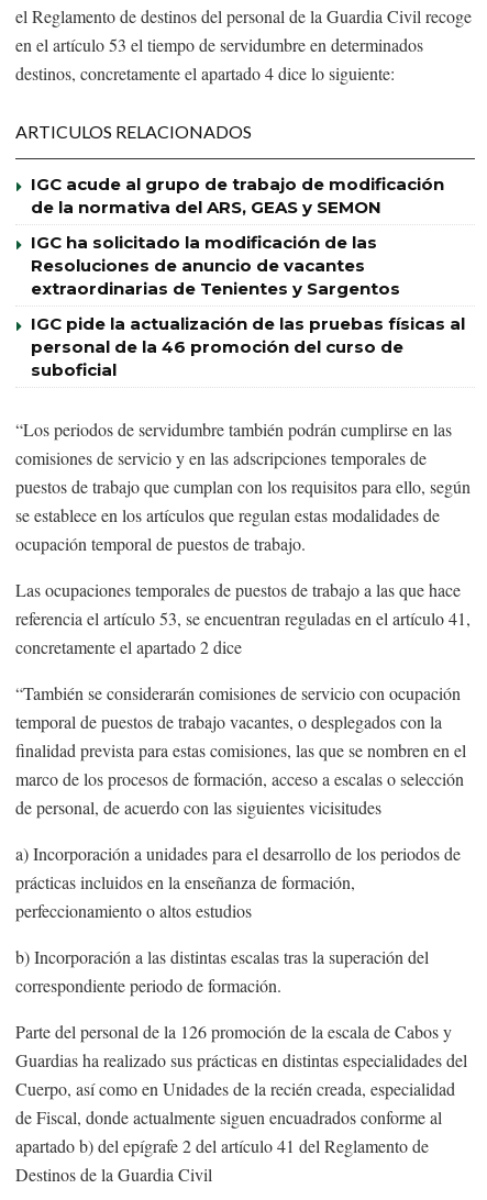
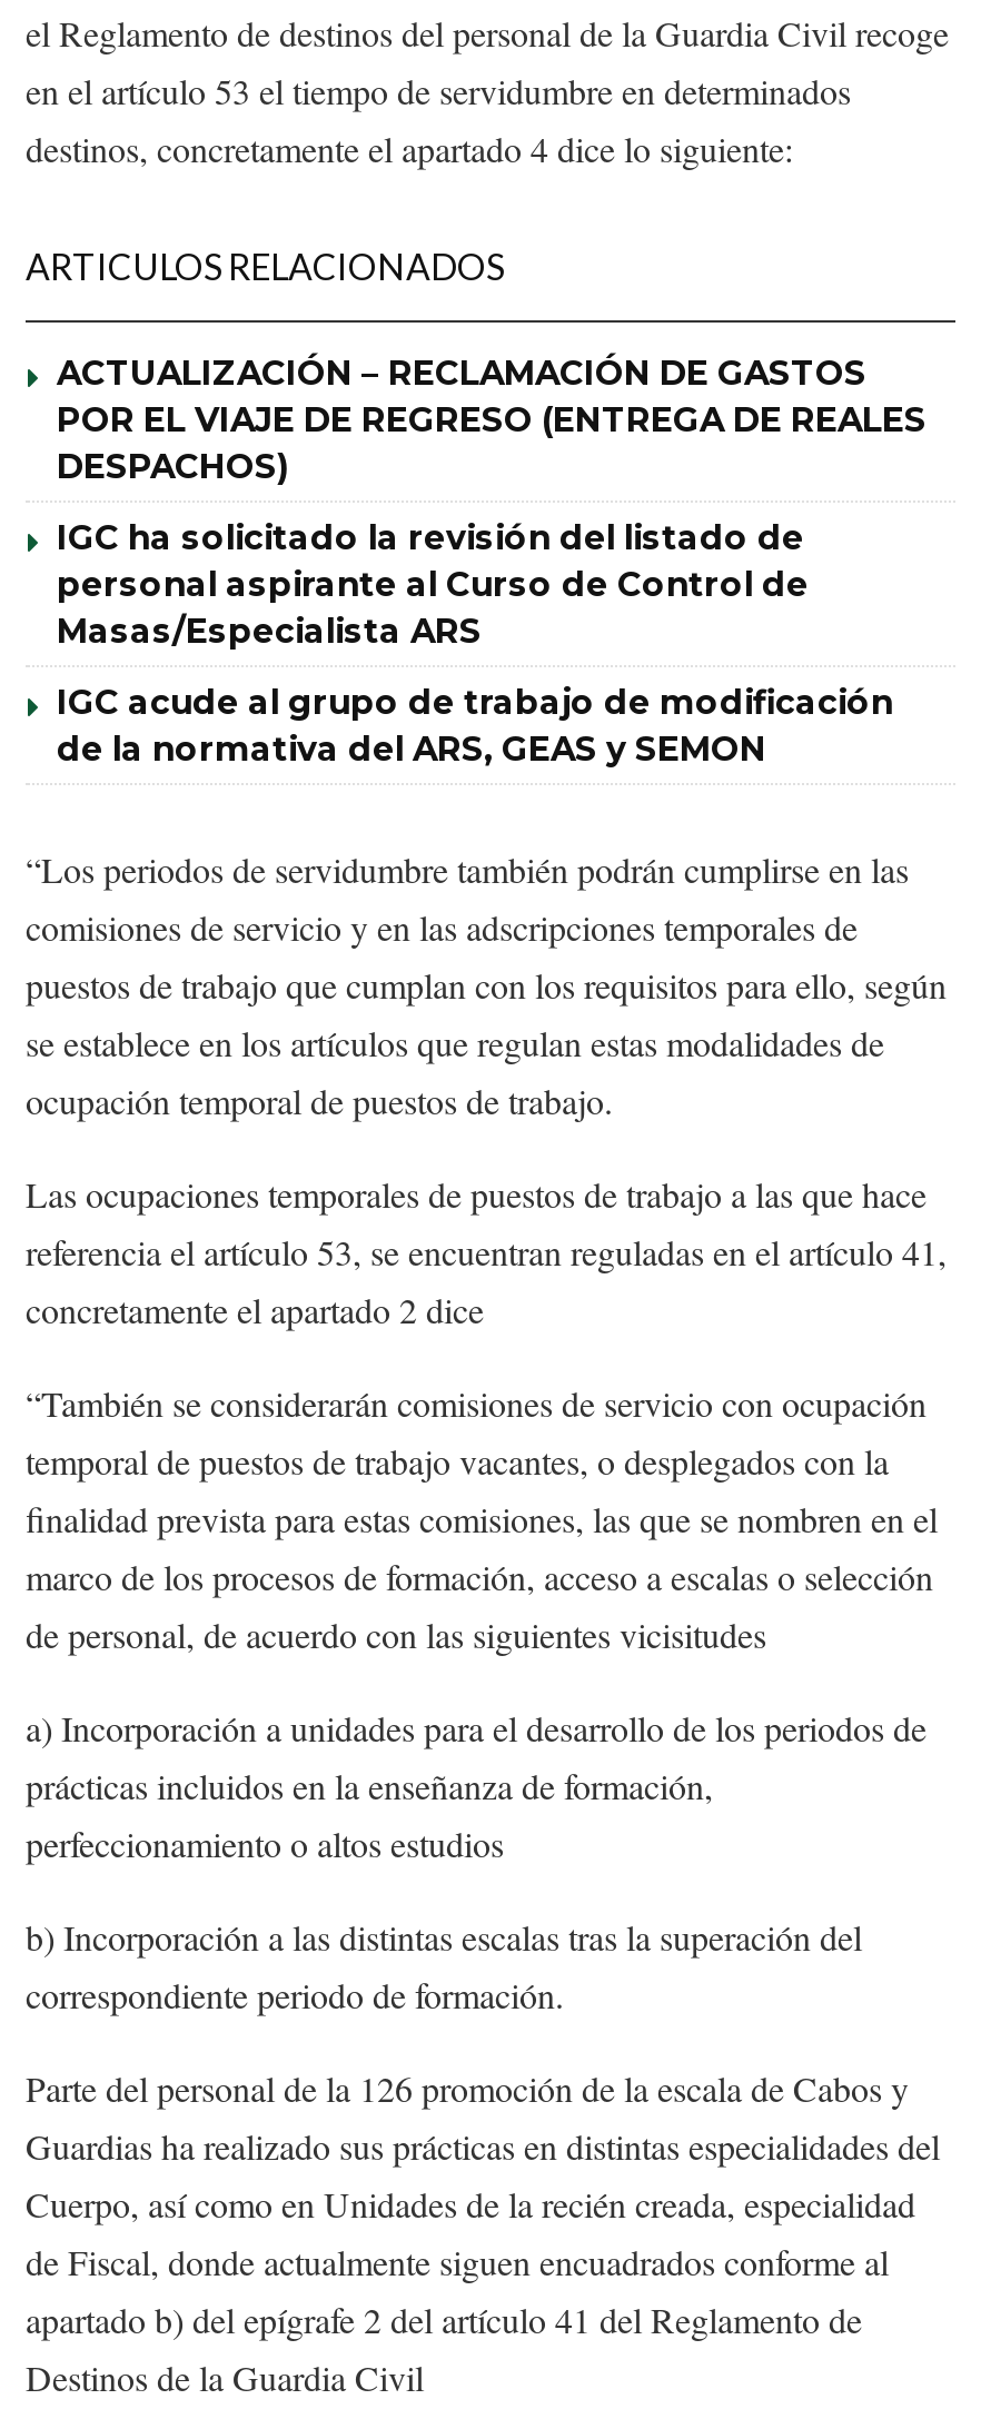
+ ACTUALIZACIÓN – RECLAMACIÓN DE GASTOS
+ POR EL VIAJE DE REGRESO (ENTREGA DE REALES
+ DESPACHOS)
+ IGC ha solicitado la revisión del listado de
+ personal aspirante al Curso de Control de
+ Masas/Especialista ARS

moved down: IGC acude al grupo de trabajo de modificación | de la normativa del ARS, GEAS y SEMON

- IGC ha solicitado la modificación de las
- Resoluciones de anuncio de vacantes
- extraordinarias de Tenientes y Sargentos
- IGC pide la actualización de las pruebas físicas al
- personal de la 46 promoción del curso de
- suboficial
